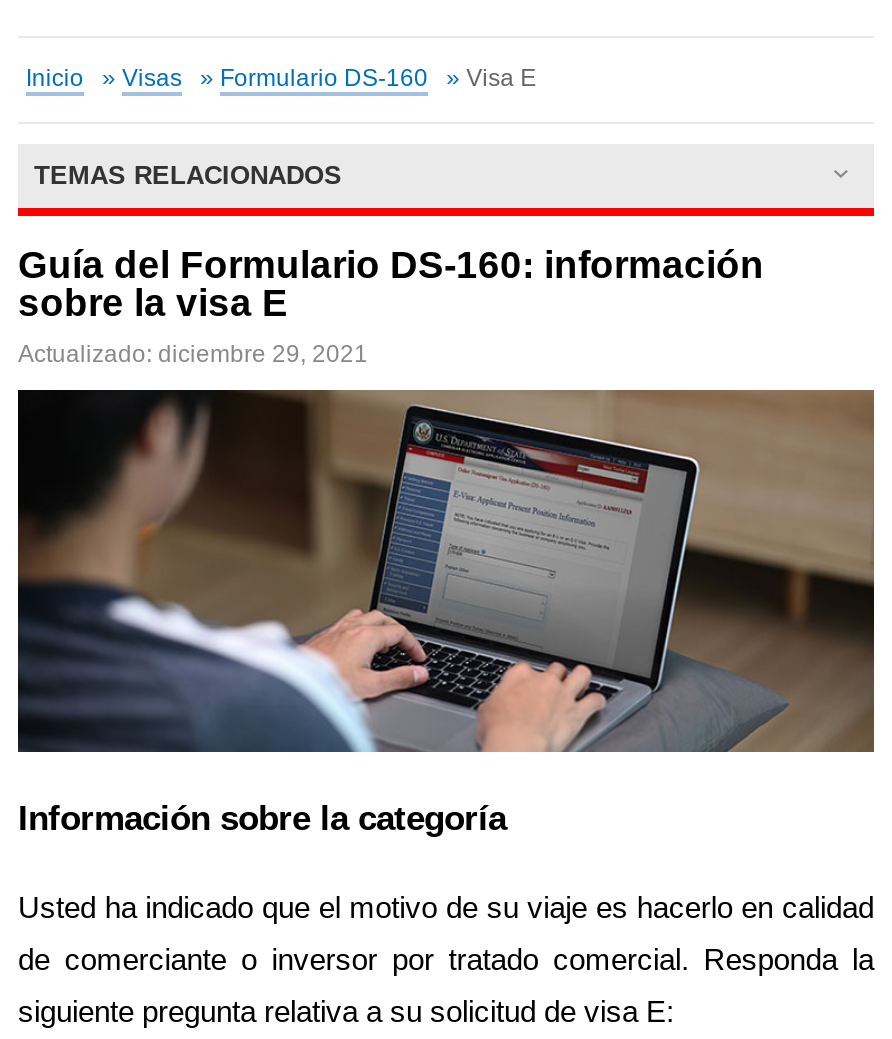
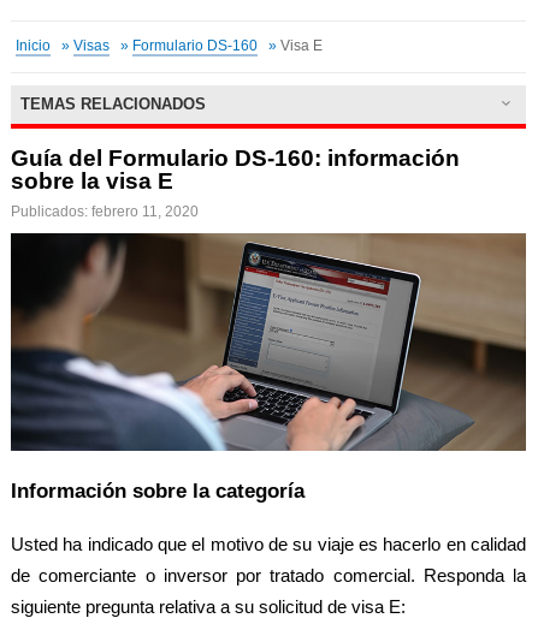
- Actualizado: diciembre 29, 2021
+ Publicados: febrero 11, 2020
